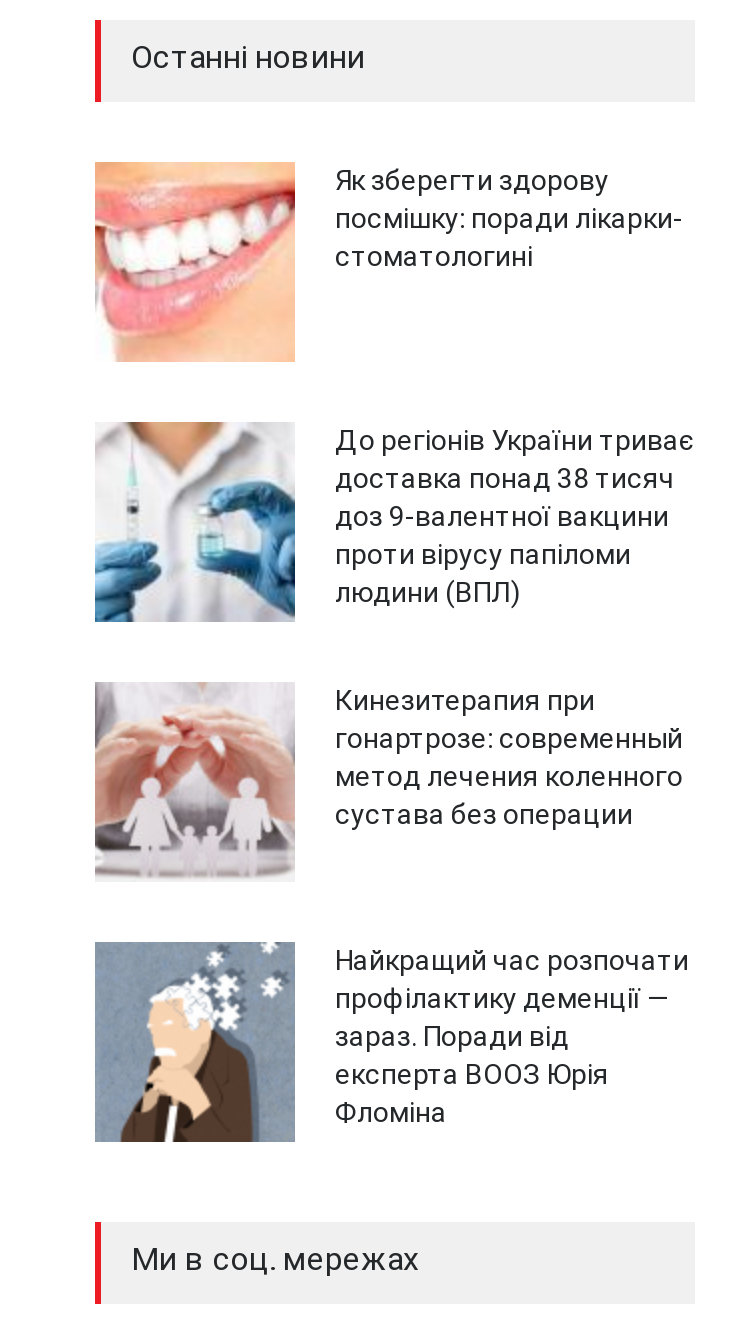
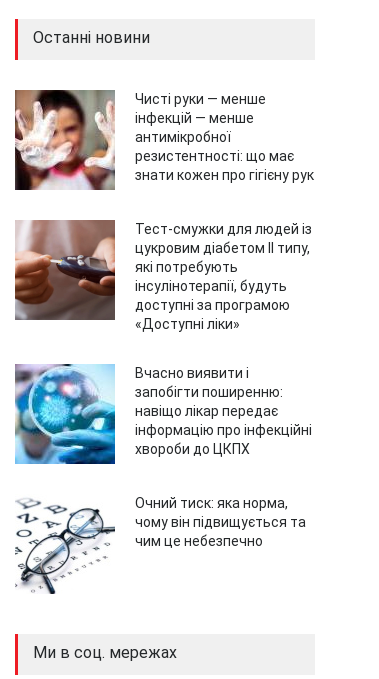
- [image]
- Як зберегти здорову
- посмішку: поради лікарки-
- стоматологині
+ [image]
+ Чисті руки — менше
+ інфекцій — менше
+ антимікробної
+ резистентності: що має
+ знати кожен про гігієну рук

- [image]
- До регіонів України триває
- доставка понад 38 тисяч
- доз 9-валентної вакцини
- проти вірусу папіломи
- людини (ВПЛ)
+ [image]
+ Тест-смужки для людей із
+ цукровим діабетом ІІ типу,
+ які потребують
+ інсулінотерапії, будуть
+ доступні за програмою
+ «Доступні ліки»

- [image]
- Кинезитерапия при
- гонартрозе: современный
- метод лечения коленного
- сустава без операции
+ [image]
+ Вчасно виявити і
+ запобігти поширенню:
+ навіщо лікар передає
+ інформацію про інфекційні
+ хвороби до ЦКПХ

- [image]
- Найкращий час розпочати
- профілактику деменції —
- зараз. Поради від
- експерта ВООЗ Юрія
- Фломіна
+ [image]
+ Очний тиск: яка норма,
+ чому він підвищується та
+ чим це небезпечно
